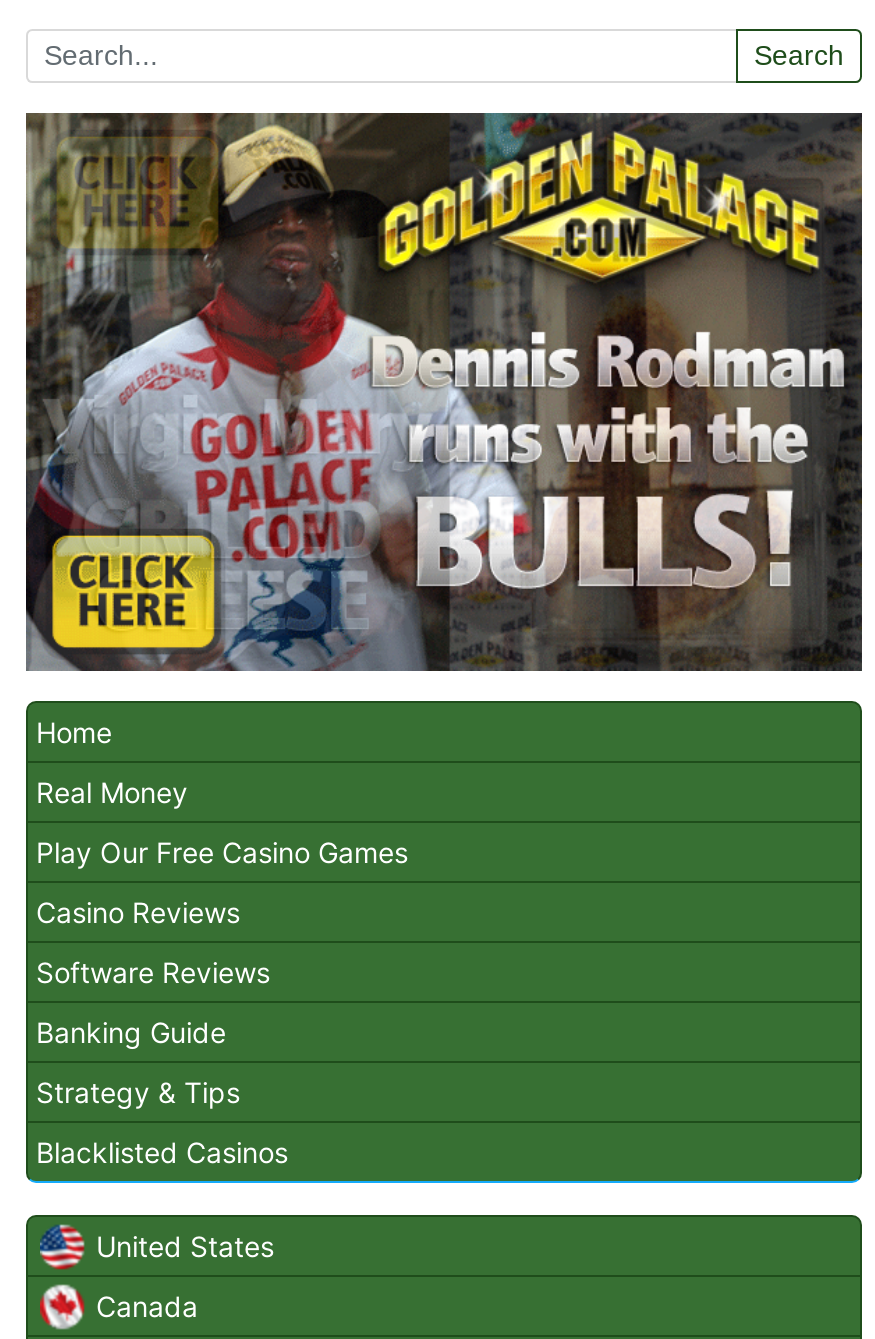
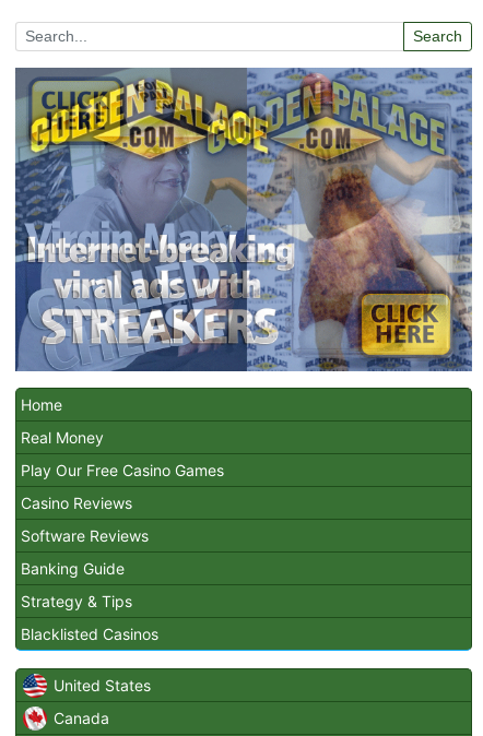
- [image]
+ [image]
